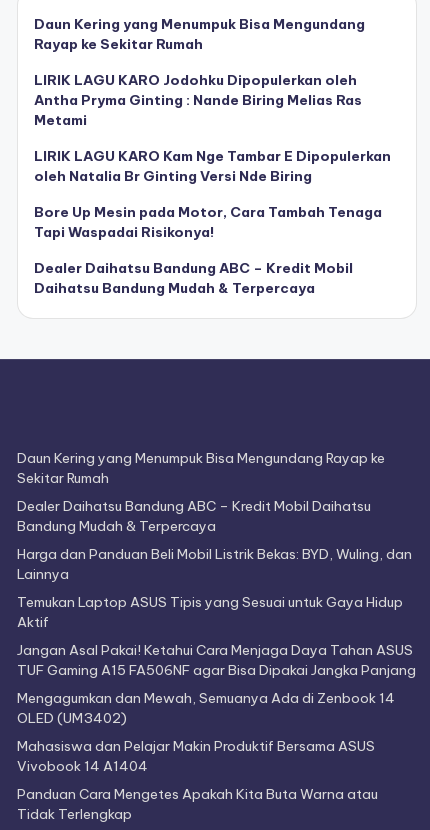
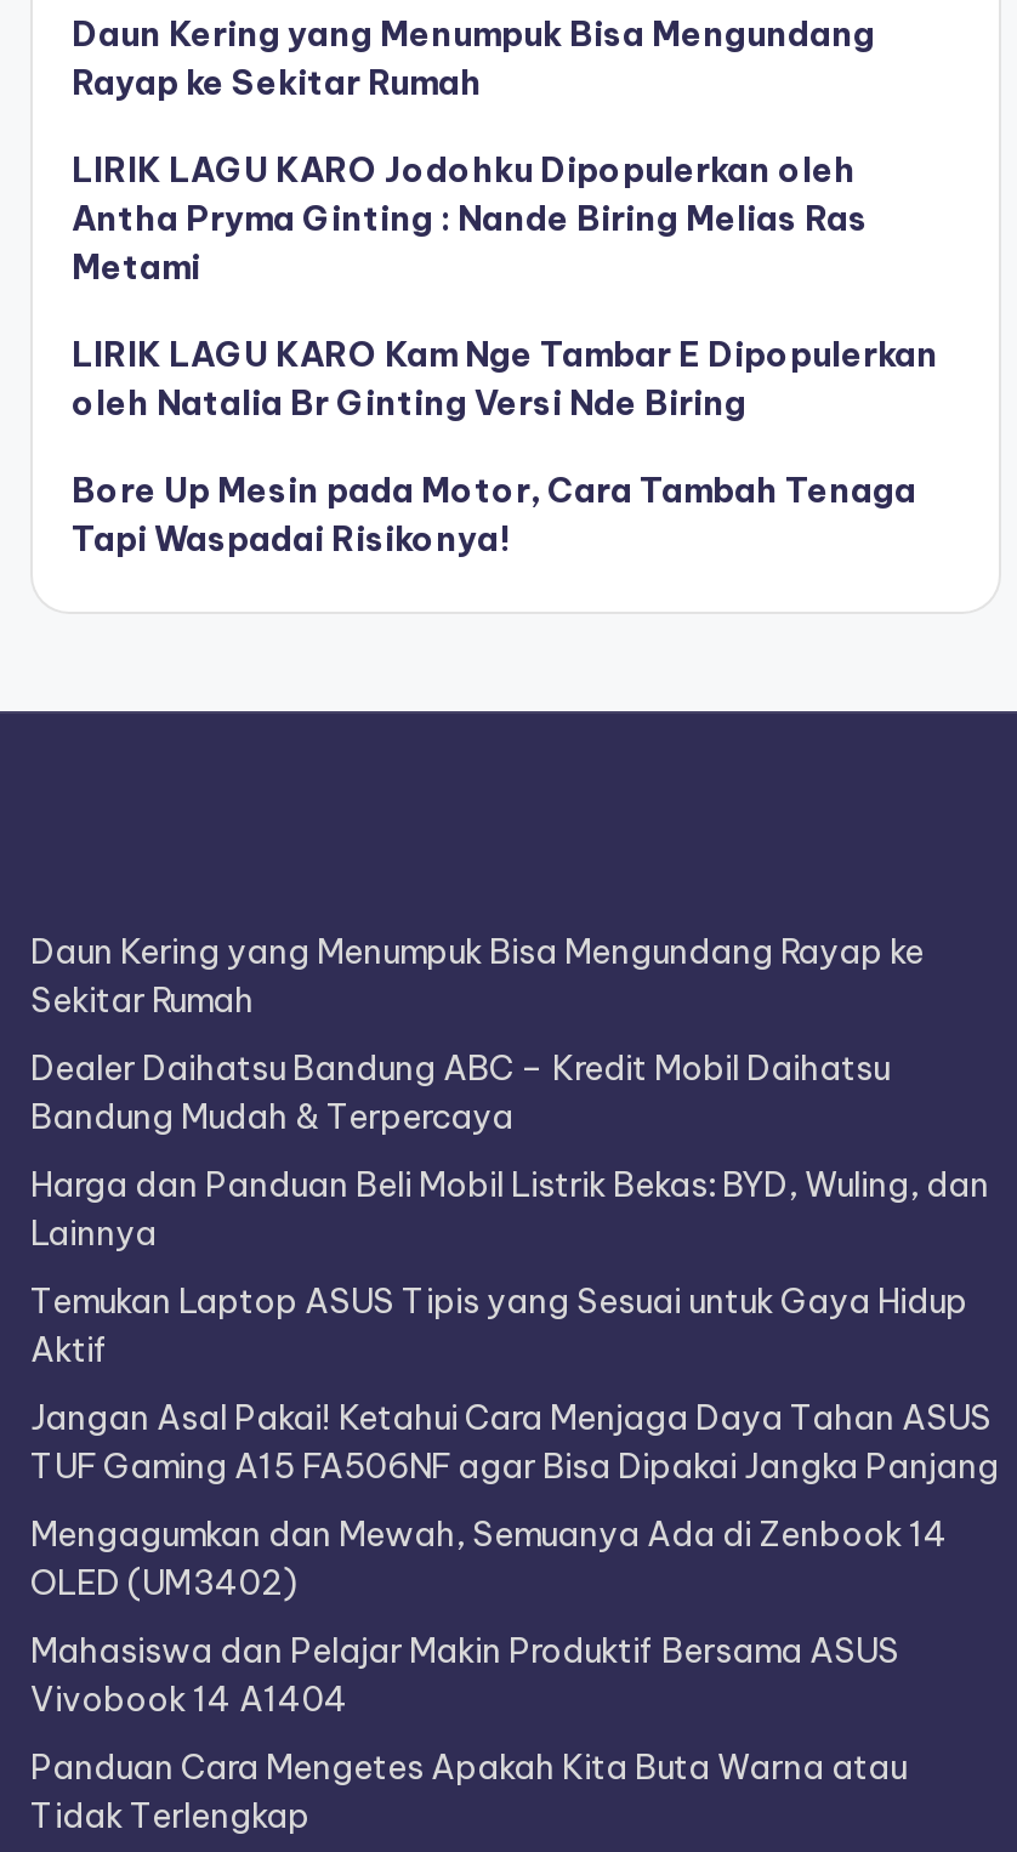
- Dealer Daihatsu Bandung ABC – Kredit Mobil
- Daihatsu Bandung Mudah & Terpercaya
